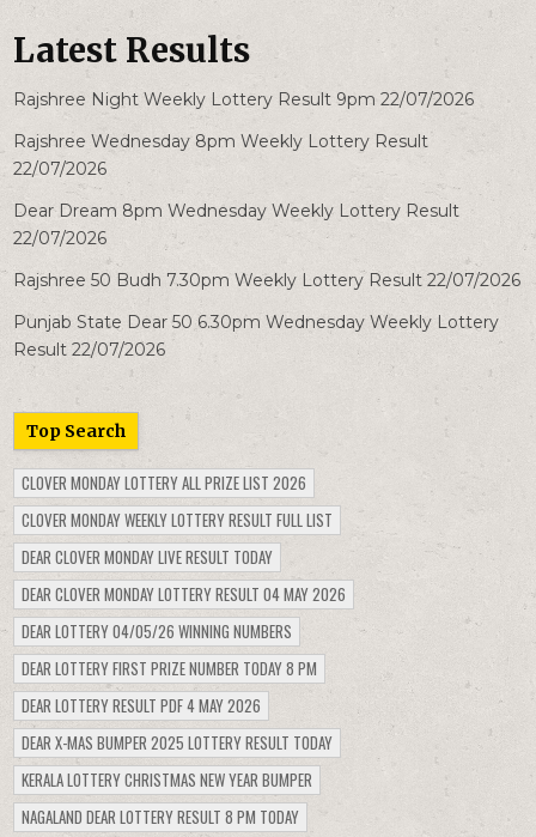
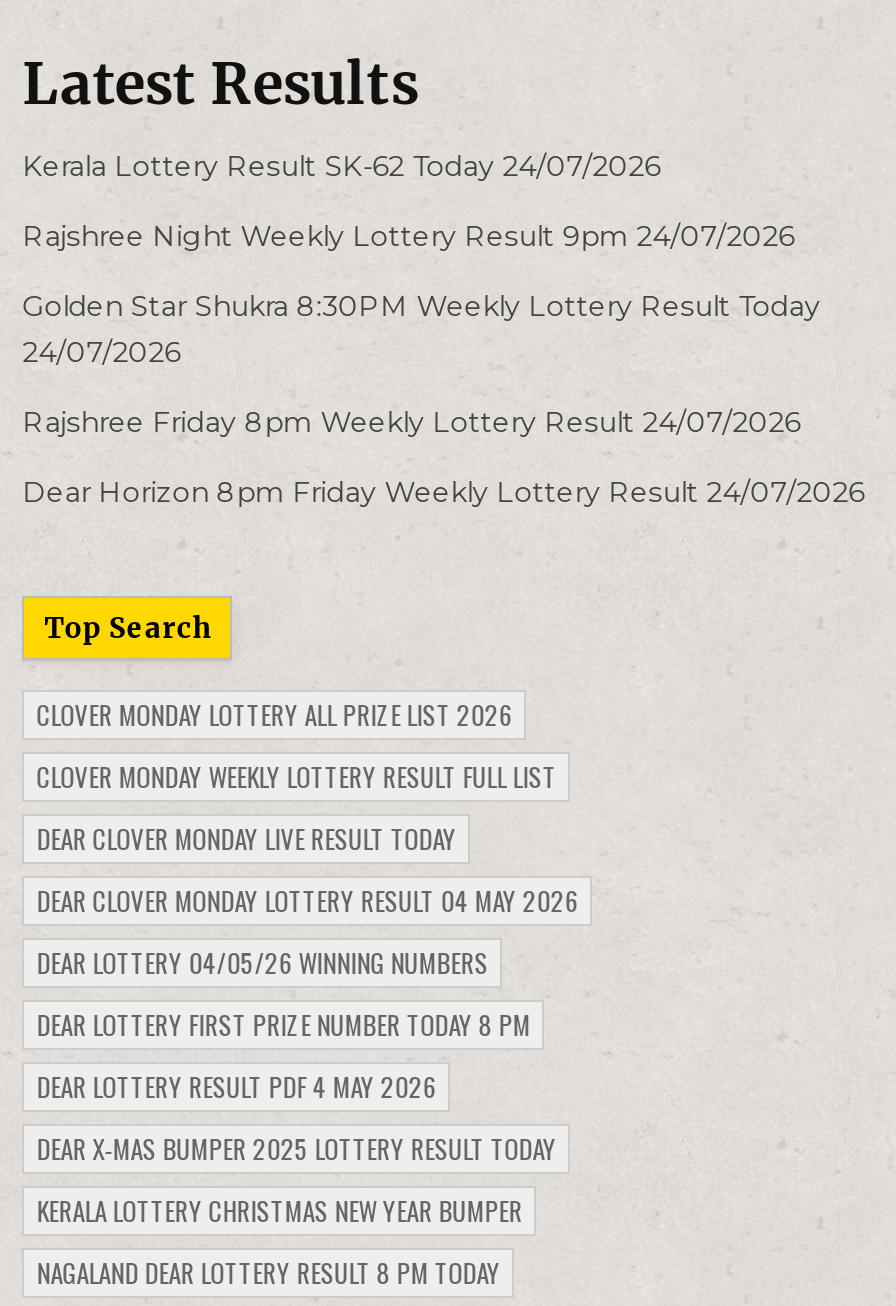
- Rajshree Night Weekly Lottery Result 9pm 22/07/2026
+ Kerala Lottery Result SK-62 Today 24/07/2026

- Rajshree Wednesday 8pm Weekly Lottery Result
- 22/07/2026
+ Rajshree Night Weekly Lottery Result 9pm 24/07/2026

- Dear Dream 8pm Wednesday Weekly Lottery Result
- 22/07/2026
+ Golden Star Shukra 8:30PM Weekly Lottery Result Today
+ 24/07/2026

- Rajshree 50 Budh 7.30pm Weekly Lottery Result 22/07/2026
+ Rajshree Friday 8pm Weekly Lottery Result 24/07/2026

- Punjab State Dear 50 6.30pm Wednesday Weekly Lottery
- Result 22/07/2026
+ Dear Horizon 8pm Friday Weekly Lottery Result 24/07/2026
